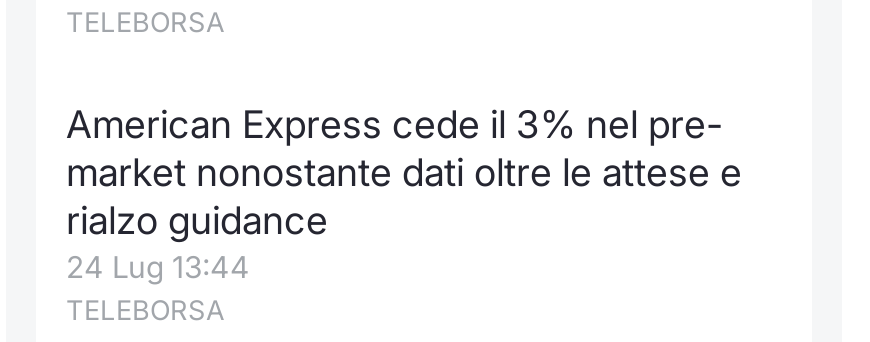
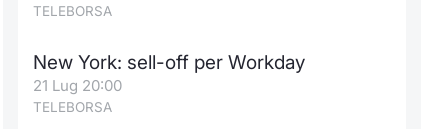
- American Express cede il 3% nel pre-
- market nonostante dati oltre le attese e
- rialzo guidance
- 24 Lug 13:44
+ New York: sell-off per Workday
+ 21 Lug 20:00
